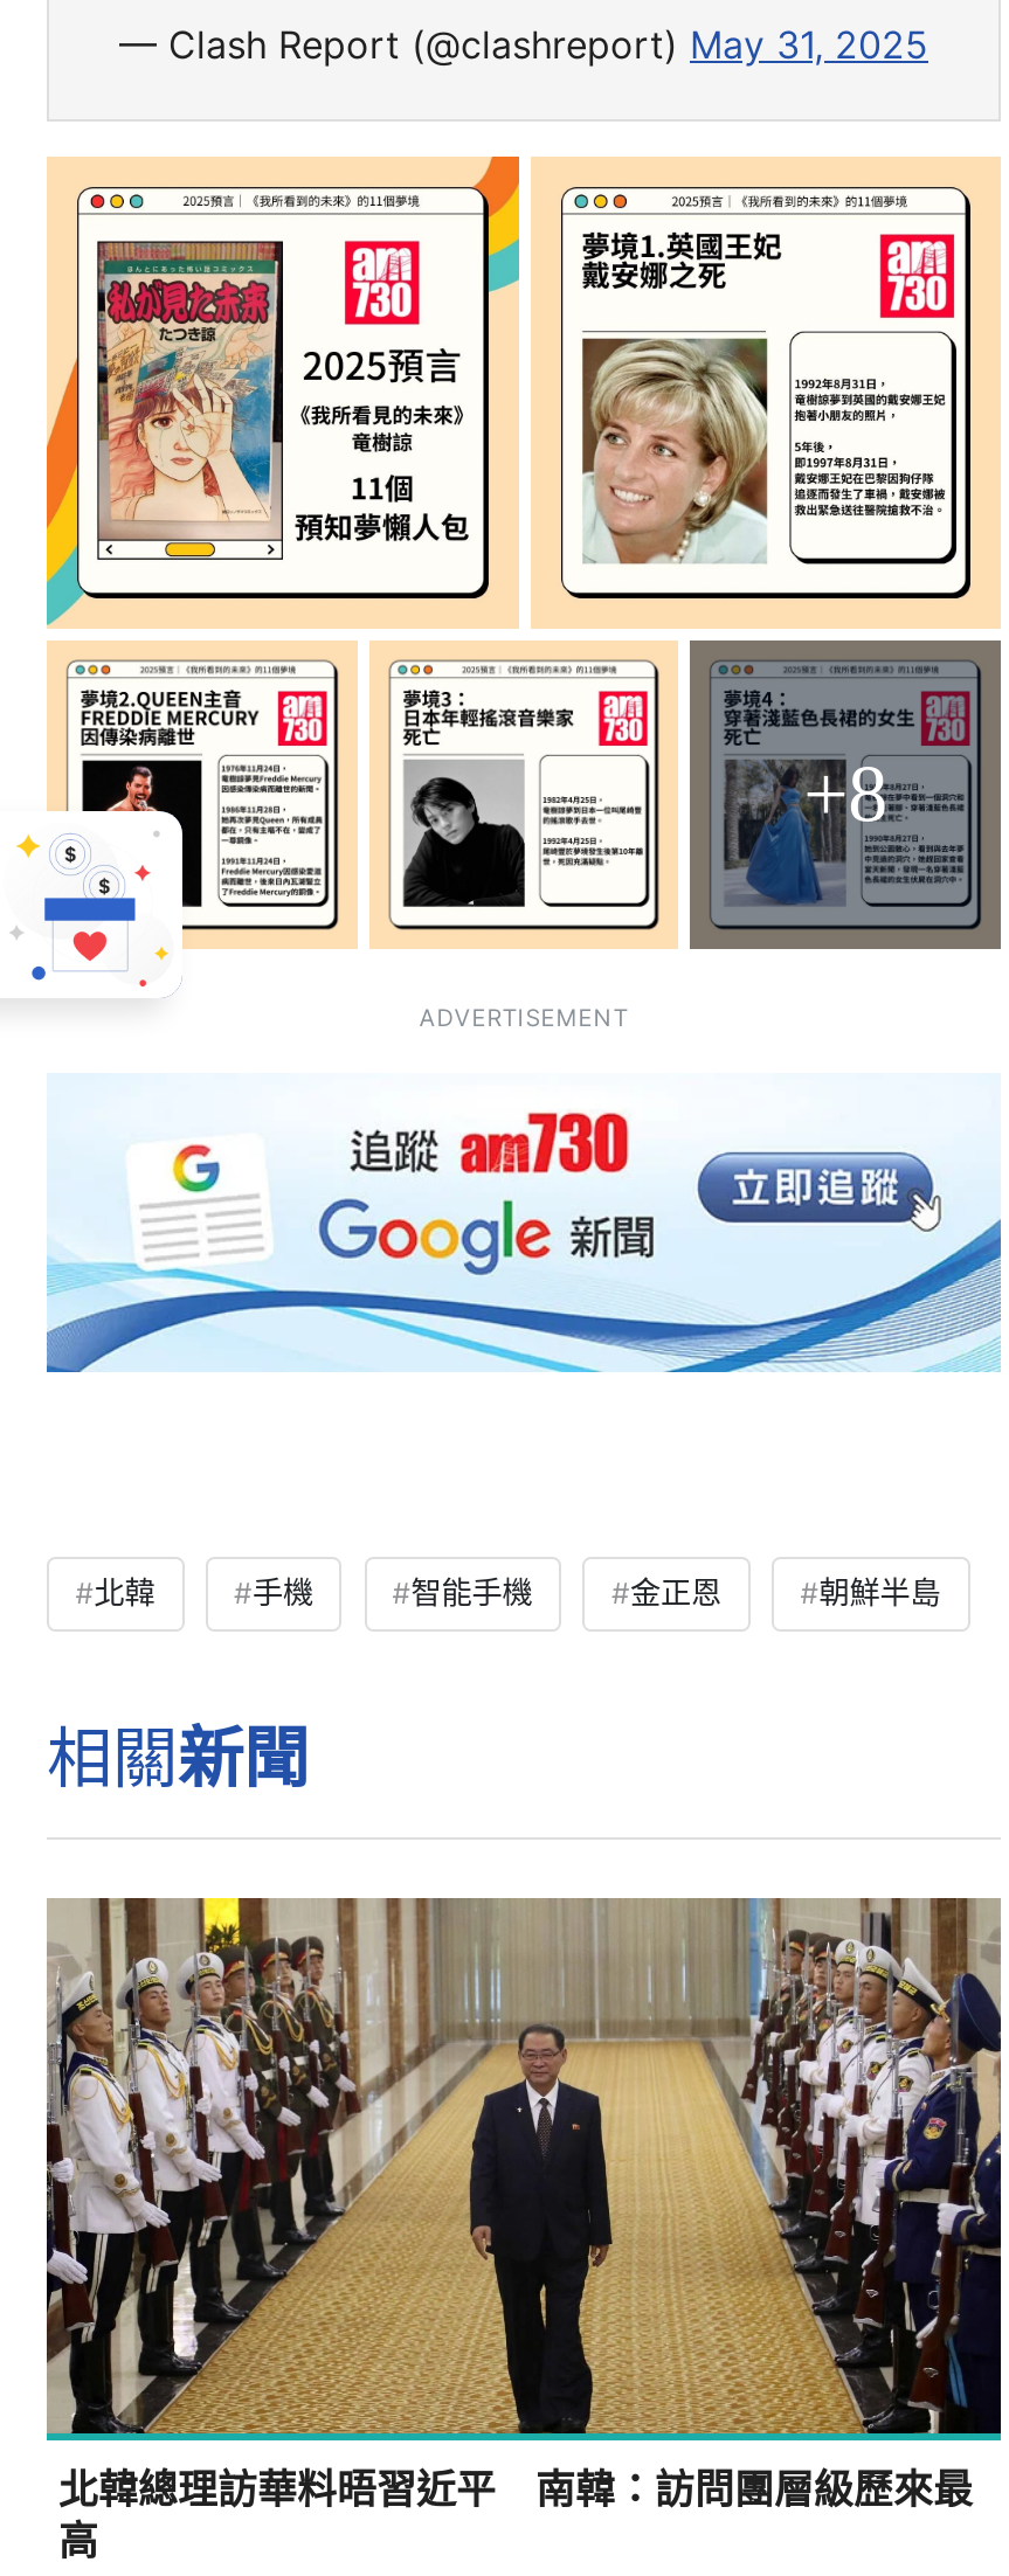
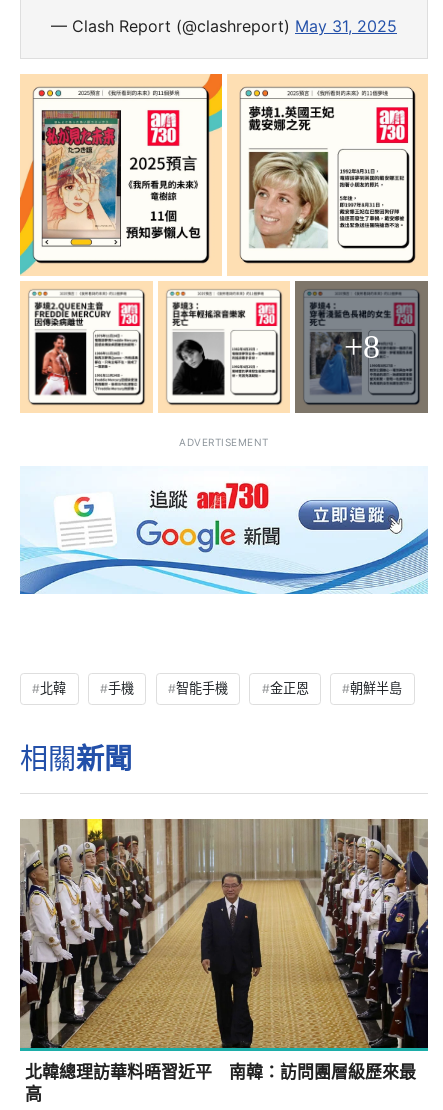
- [image]
+ [image]
